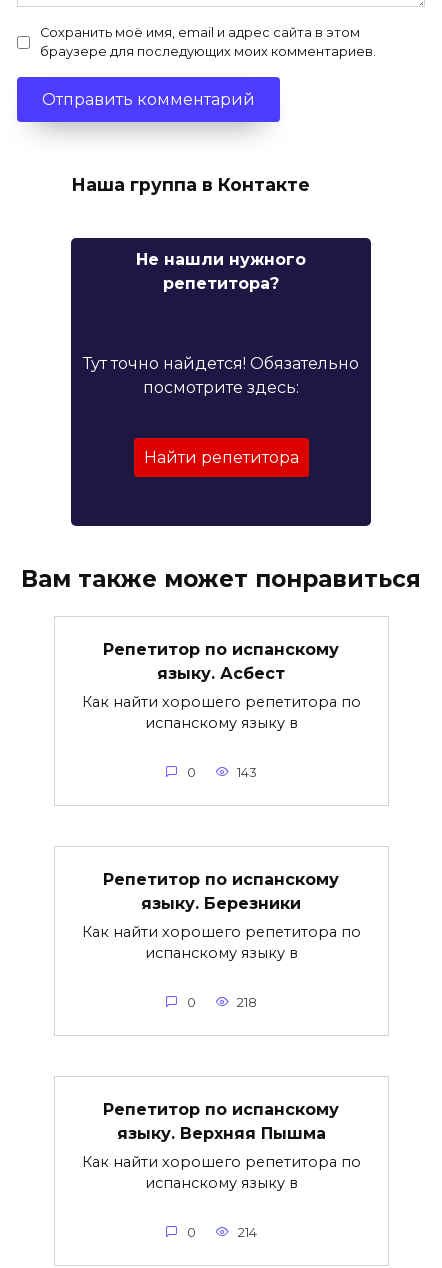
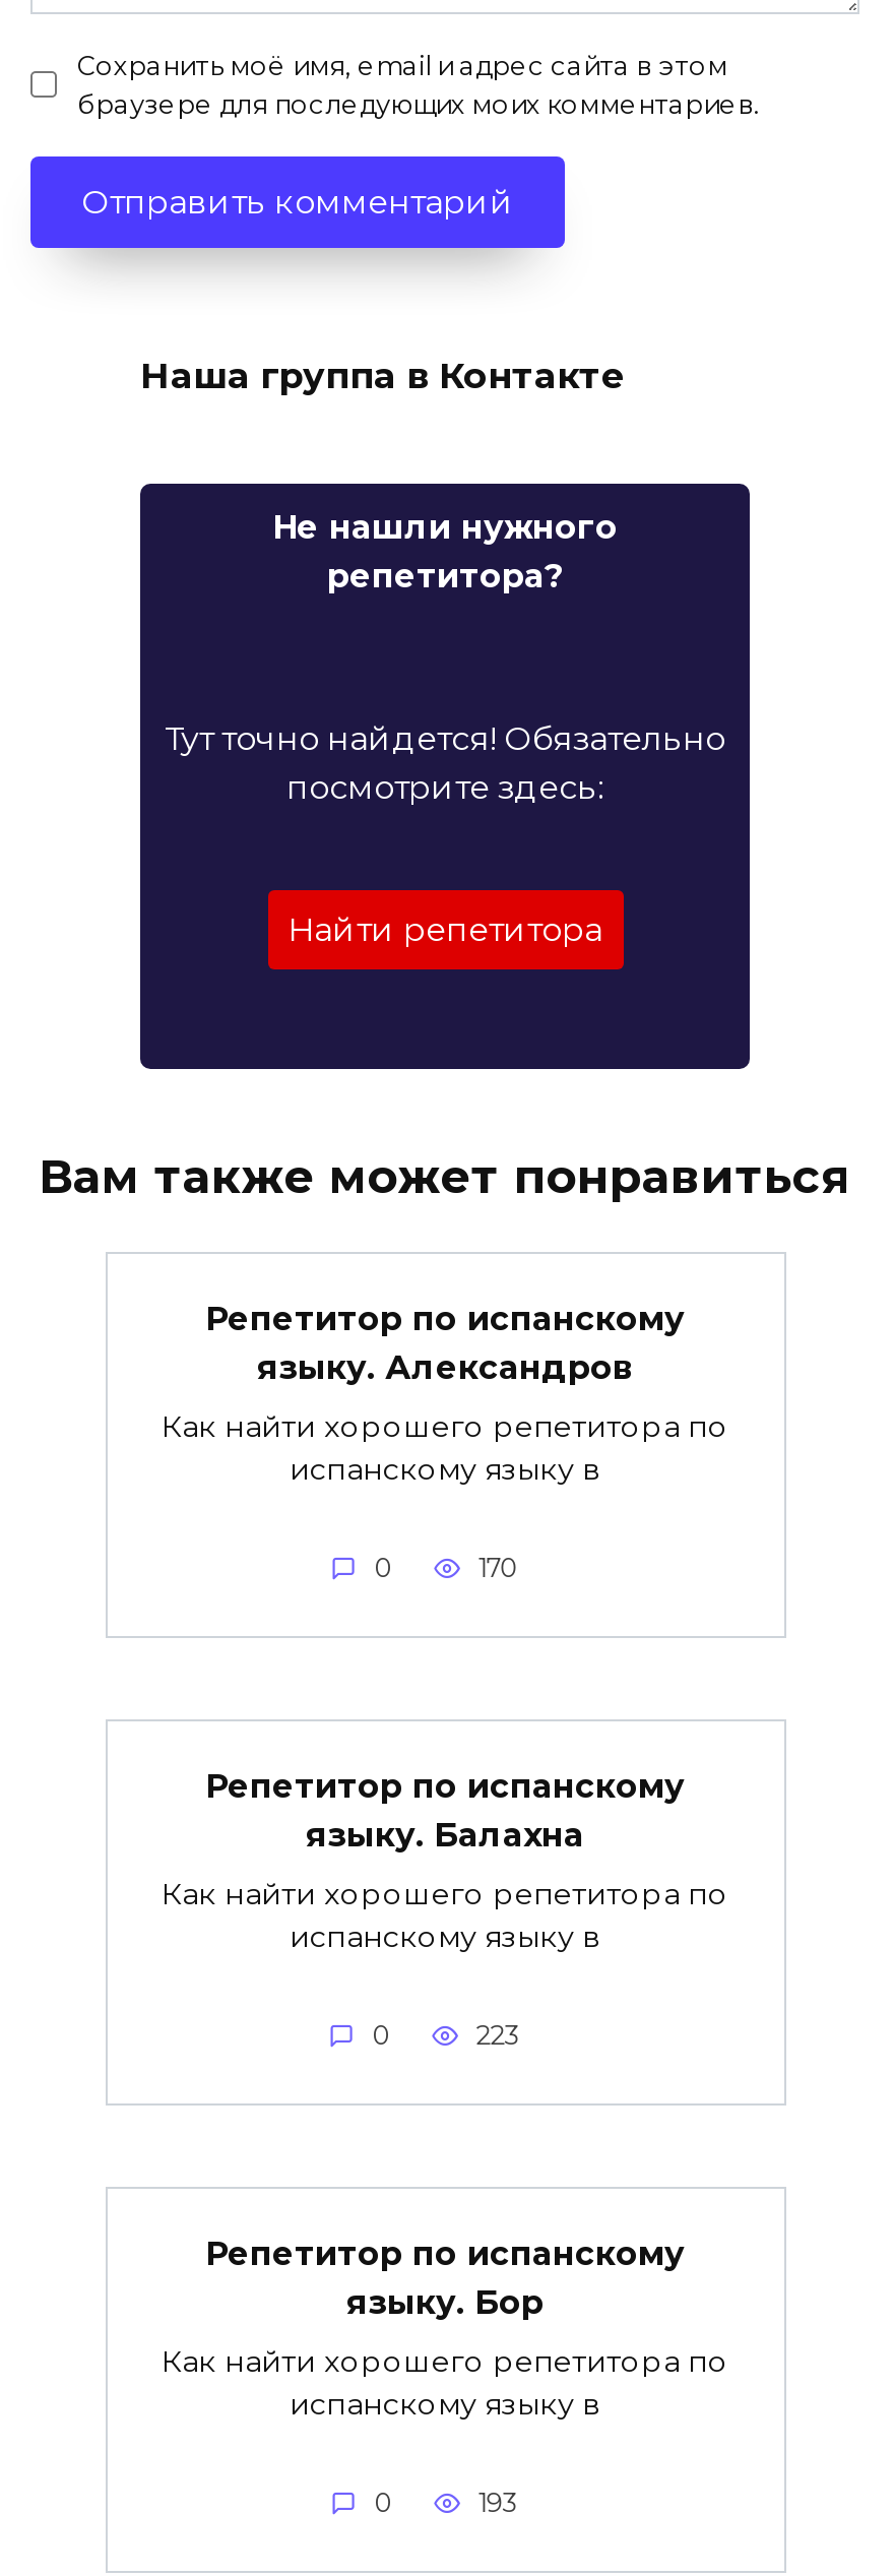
- языку. Асбест
+ языку. Александров

- 143
+ 170

- языку. Березники
+ языку. Балахна

- 218
+ 223

- языку. Верхняя Пышма
+ языку. Бор

- 214
+ 193
